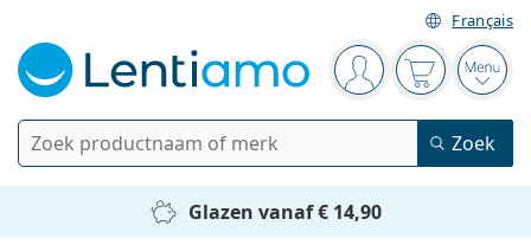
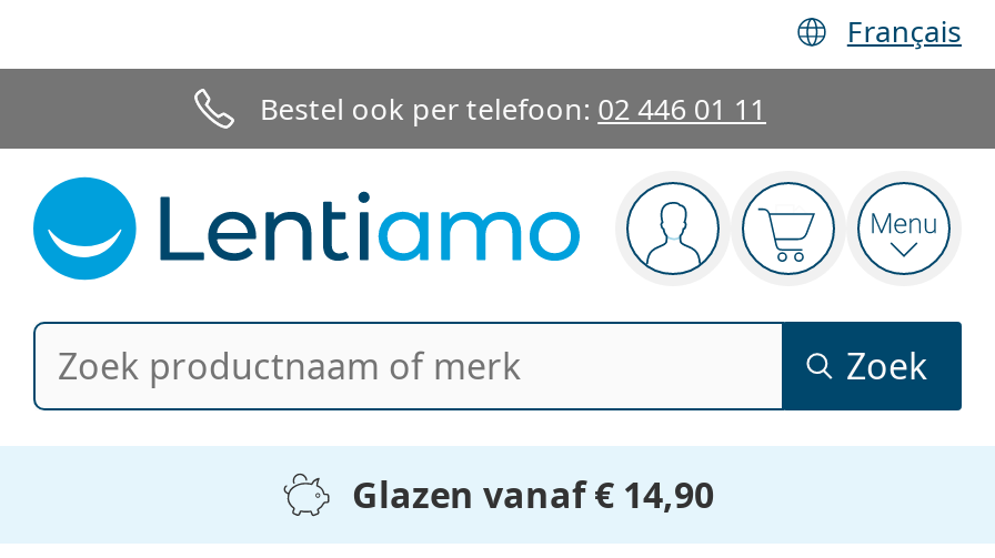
+ Bestel ook per telefoon: 02 446 01 11
